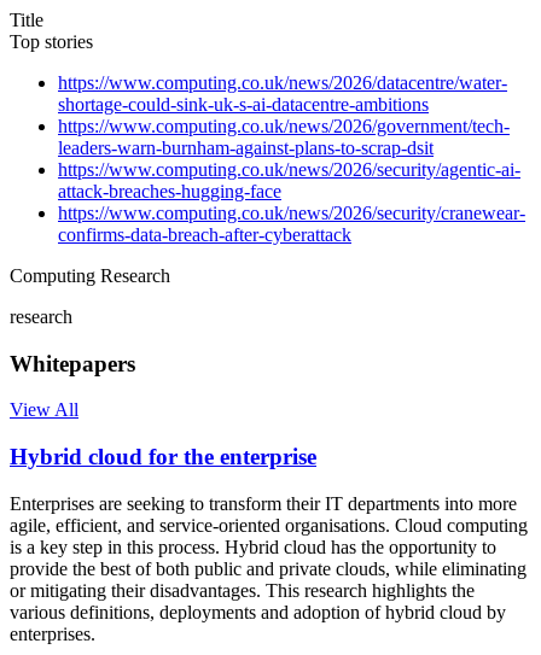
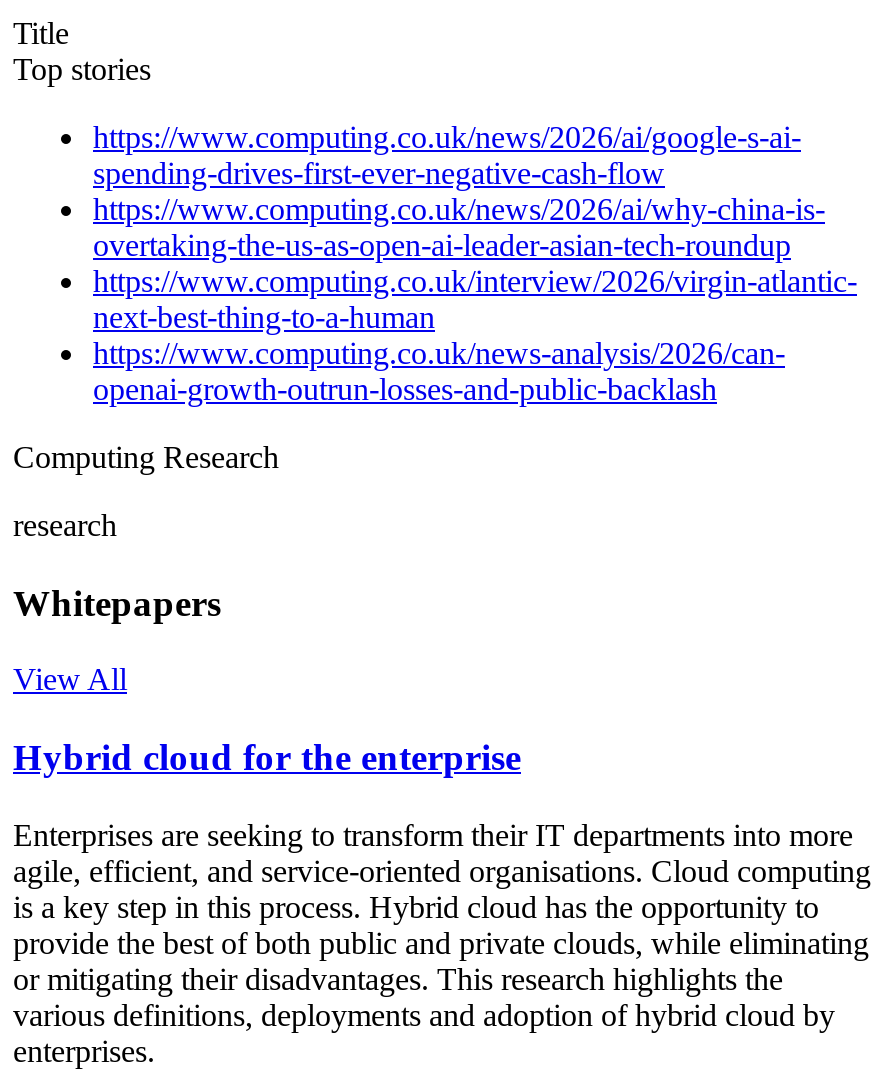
- https://www.computing.co.uk/news/2026/datacentre/water-
- shortage-could-sink-uk-s-ai-datacentre-ambitions
- https://www.computing.co.uk/news/2026/government/tech-
- leaders-warn-burnham-against-plans-to-scrap-dsit
- https://www.computing.co.uk/news/2026/security/agentic-ai-
- attack-breaches-hugging-face
- https://www.computing.co.uk/news/2026/security/cranewear-
- confirms-data-breach-after-cyberattack
+ https://www.computing.co.uk/news/2026/ai/google-s-ai-
+ spending-drives-first-ever-negative-cash-flow
+ https://www.computing.co.uk/news/2026/ai/why-china-is-
+ overtaking-the-us-as-open-ai-leader-asian-tech-roundup
+ https://www.computing.co.uk/interview/2026/virgin-atlantic-
+ next-best-thing-to-a-human
+ https://www.computing.co.uk/news-analysis/2026/can-
+ openai-growth-outrun-losses-and-public-backlash
